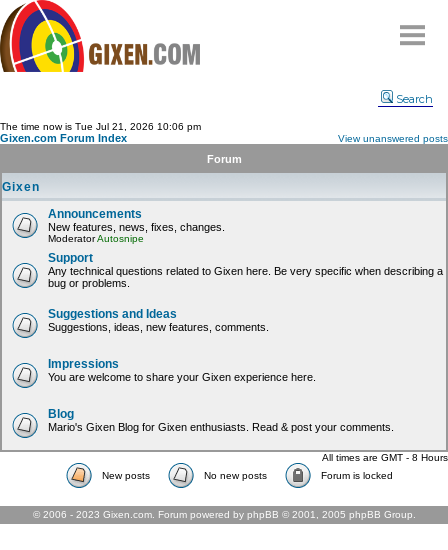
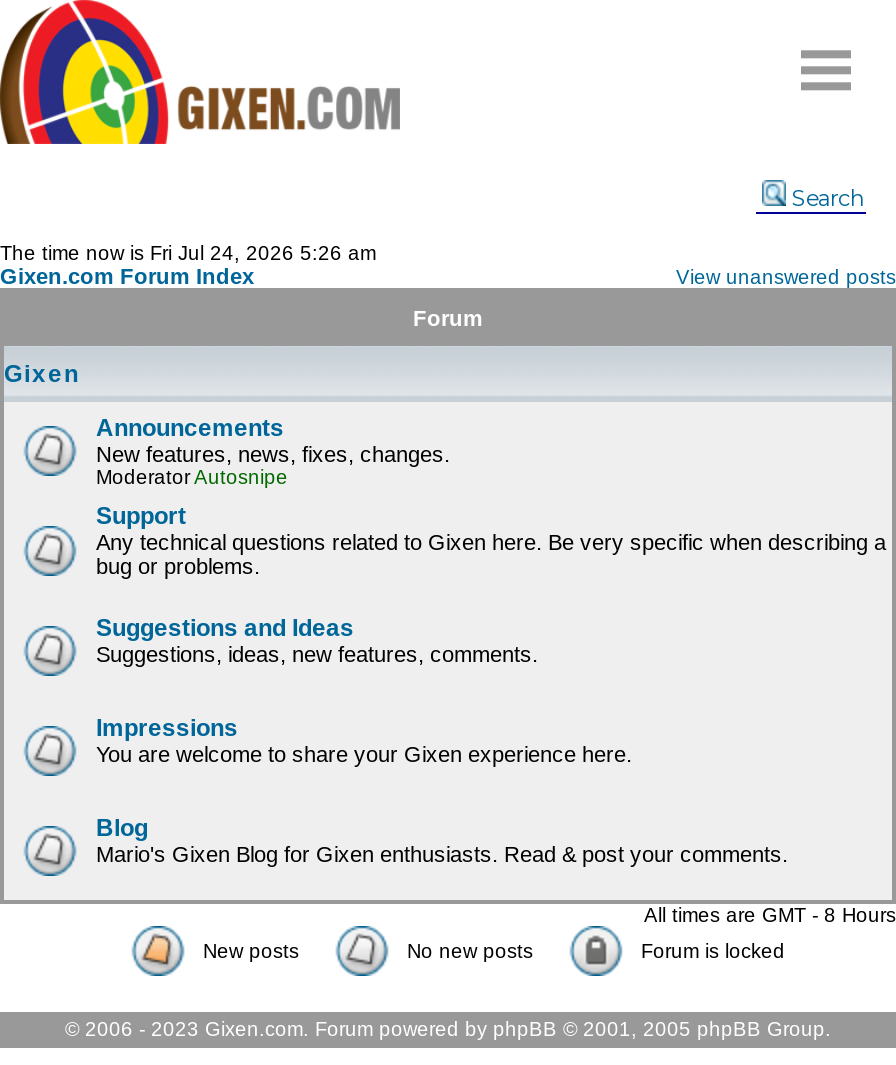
- The time now is Tue Jul 21, 2026 10:06 pm
+ The time now is Fri Jul 24, 2026 5:26 am
